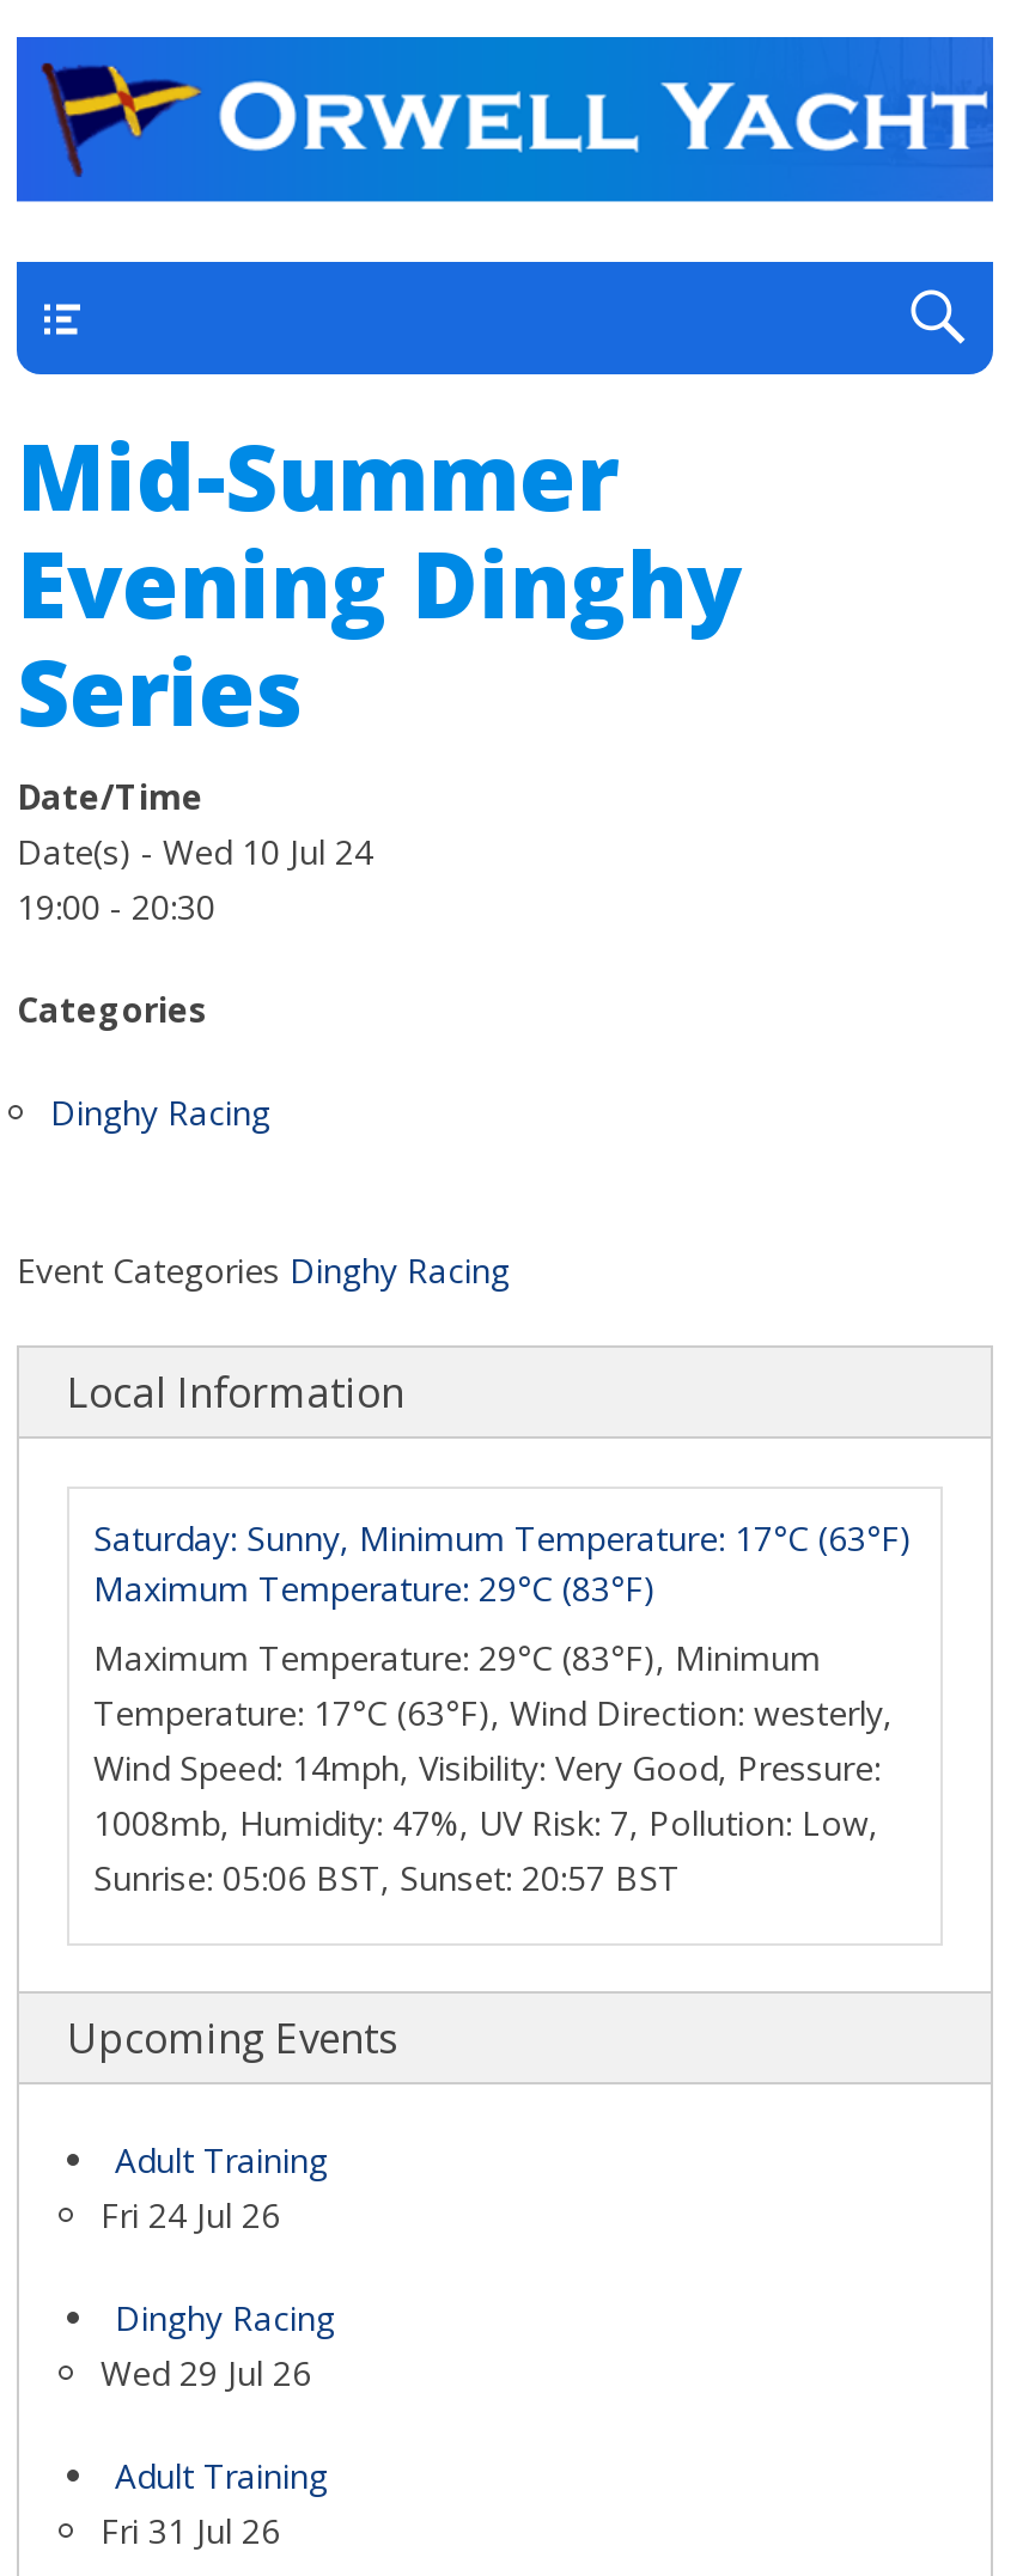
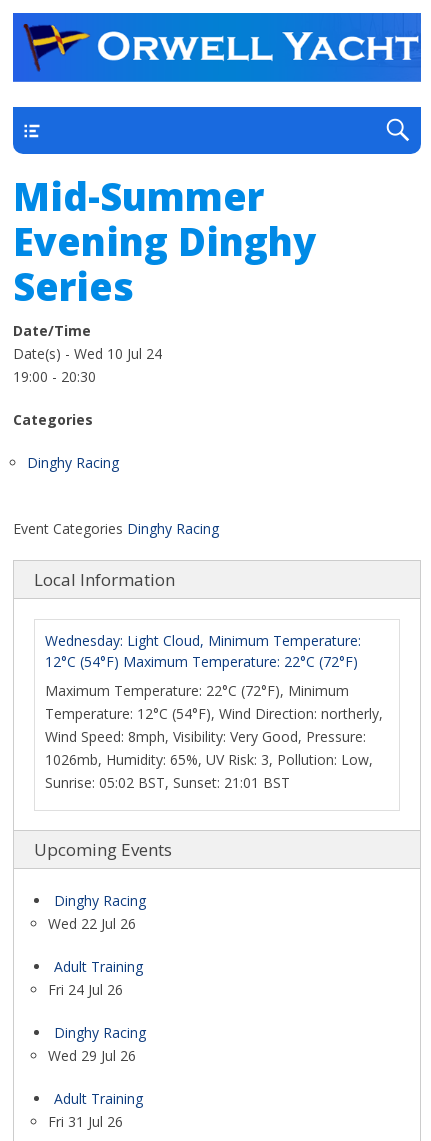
- Saturday: Sunny, Minimum Temperature: 17°C (63°F)
- Maximum Temperature: 29°C (83°F)
+ Wednesday: Light Cloud, Minimum Temperature:
+ 12°C (54°F) Maximum Temperature: 22°C (72°F)

- Maximum Temperature: 29°C (83°F), Minimum
- Temperature: 17°C (63°F), Wind Direction: westerly,
- Wind Speed: 14mph, Visibility: Very Good, Pressure:
- 1008mb, Humidity: 47%, UV Risk: 7, Pollution: Low,
- Sunrise: 05:06 BST, Sunset: 20:57 BST
+ Maximum Temperature: 22°C (72°F), Minimum
+ Temperature: 12°C (54°F), Wind Direction: northerly,
+ Wind Speed: 8mph, Visibility: Very Good, Pressure:
+ 1026mb, Humidity: 65%, UV Risk: 3, Pollution: Low,
+ Sunrise: 05:02 BST, Sunset: 21:01 BST

+ Dinghy Racing
+ Wed 22 Jul 26
